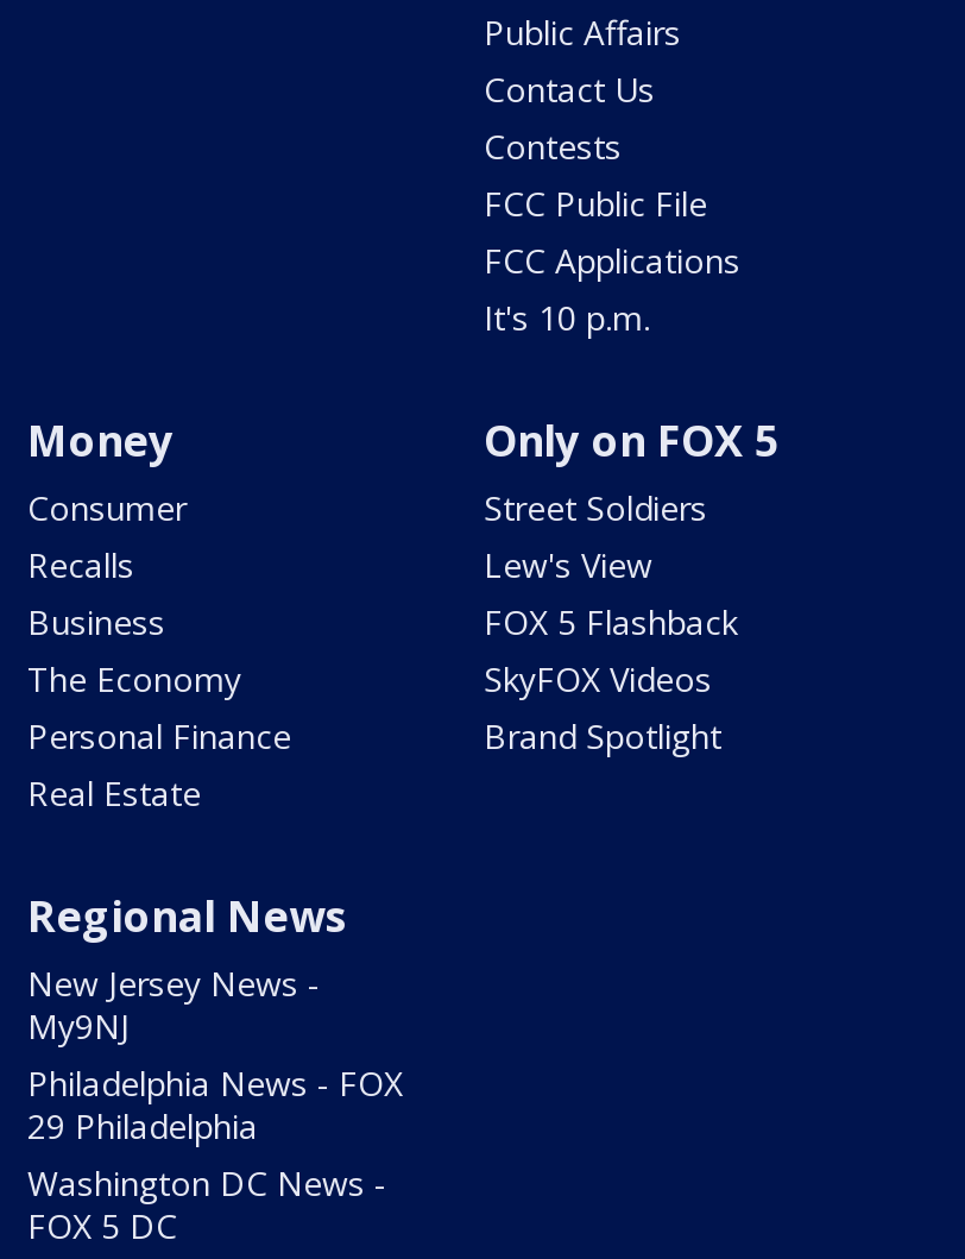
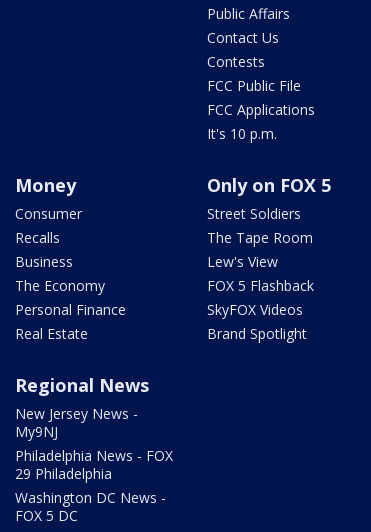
moved down: Lew's View | FOX 5 Flashback | SkyFOX Videos | Brand Spotlight

+ The Tape Room
